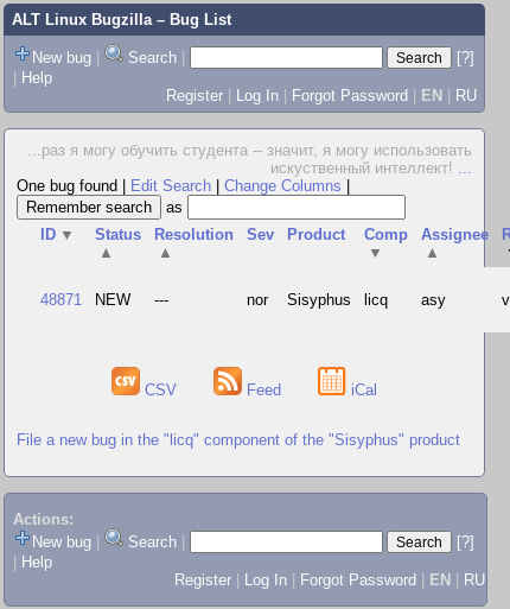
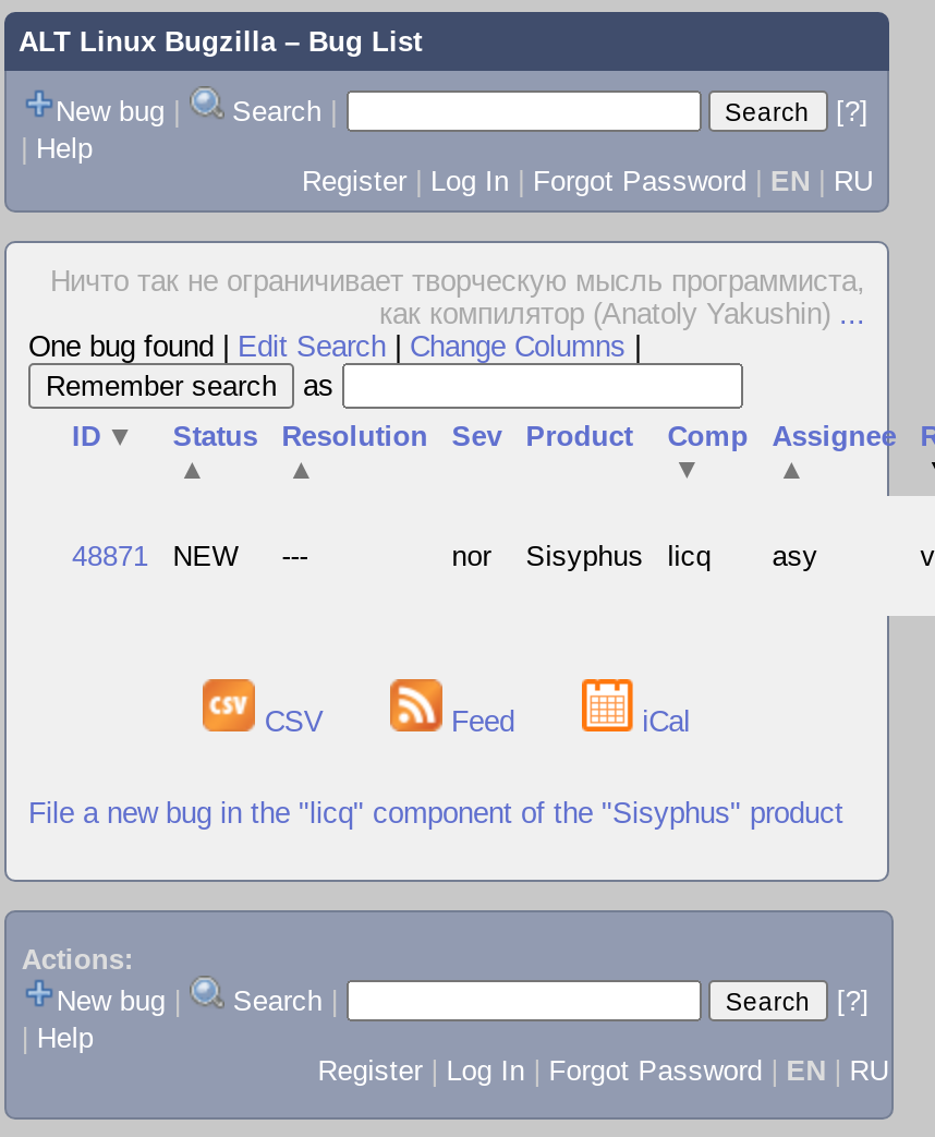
- ...раз я могу обучить студента -- значит, я могу использовать
- искуственный интеллект!...
+ Ничто так не ограничивает творческую мысль программиста,
+ как компилятор (Anatoly Yakushin)...
